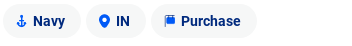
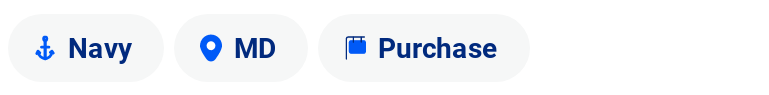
- IN
+ MD
